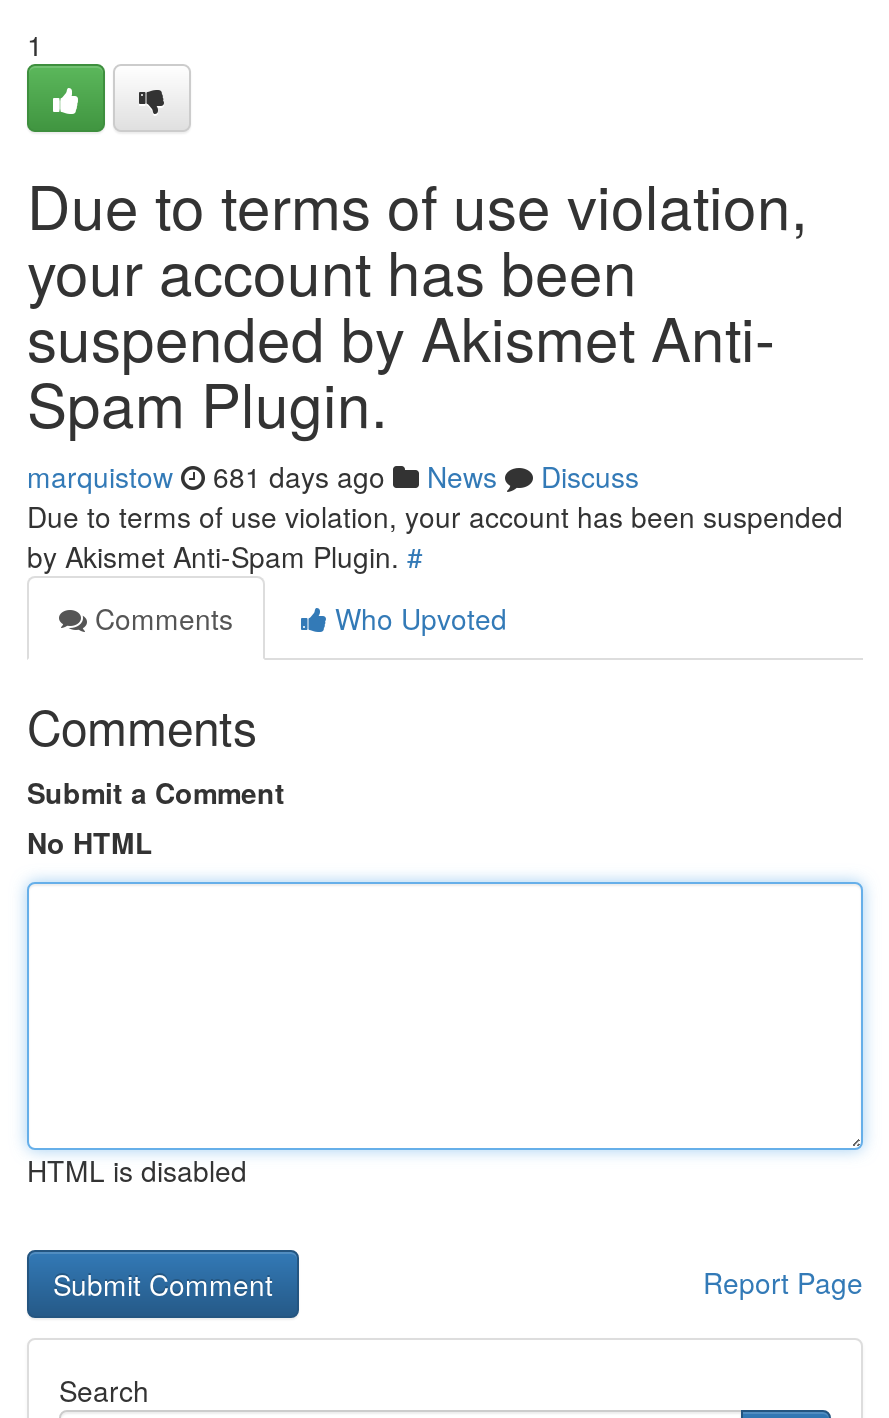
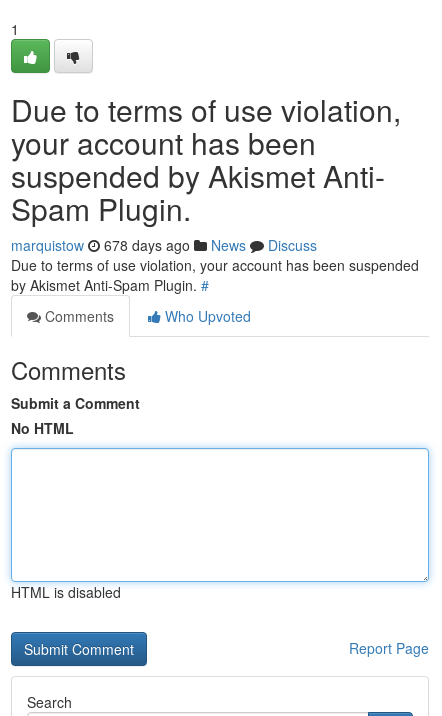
- marquistow 681 days ago News Discuss
+ marquistow 678 days ago News Discuss
